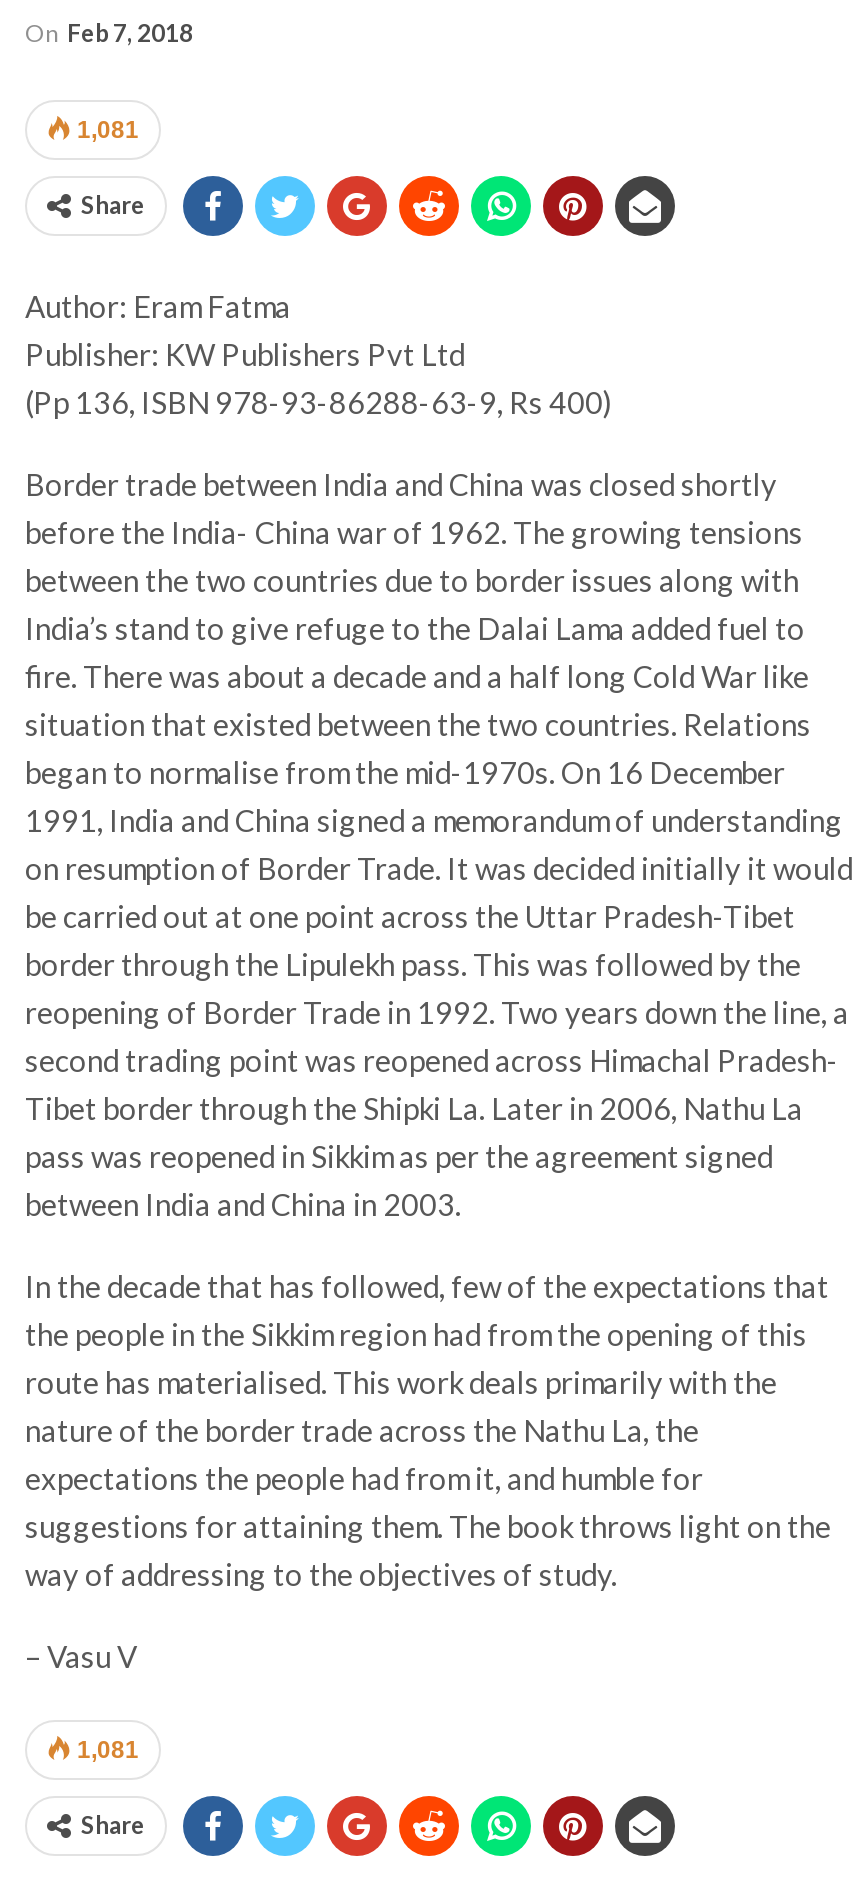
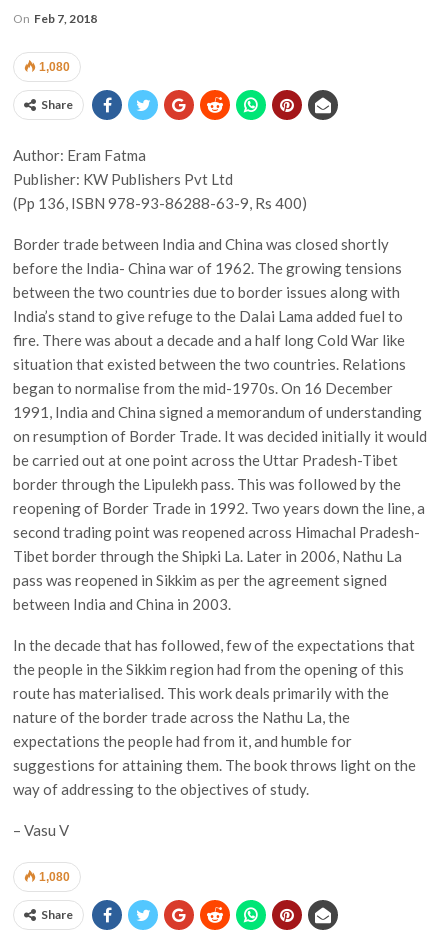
- 1,081
+ 1,080

- 1,081
+ 1,080
